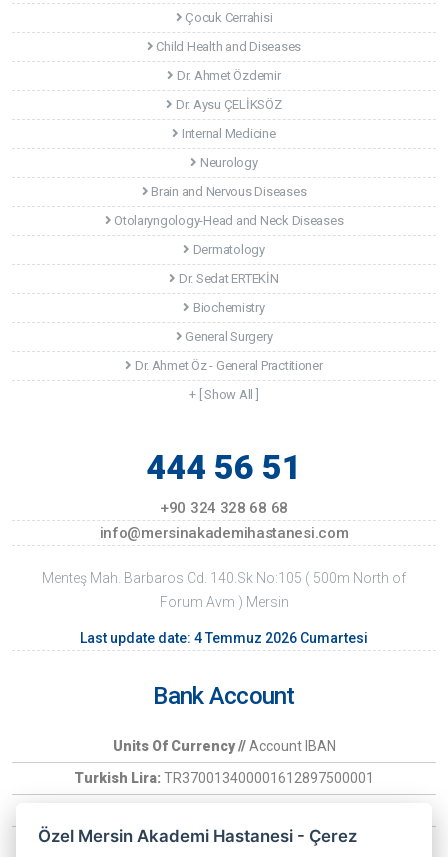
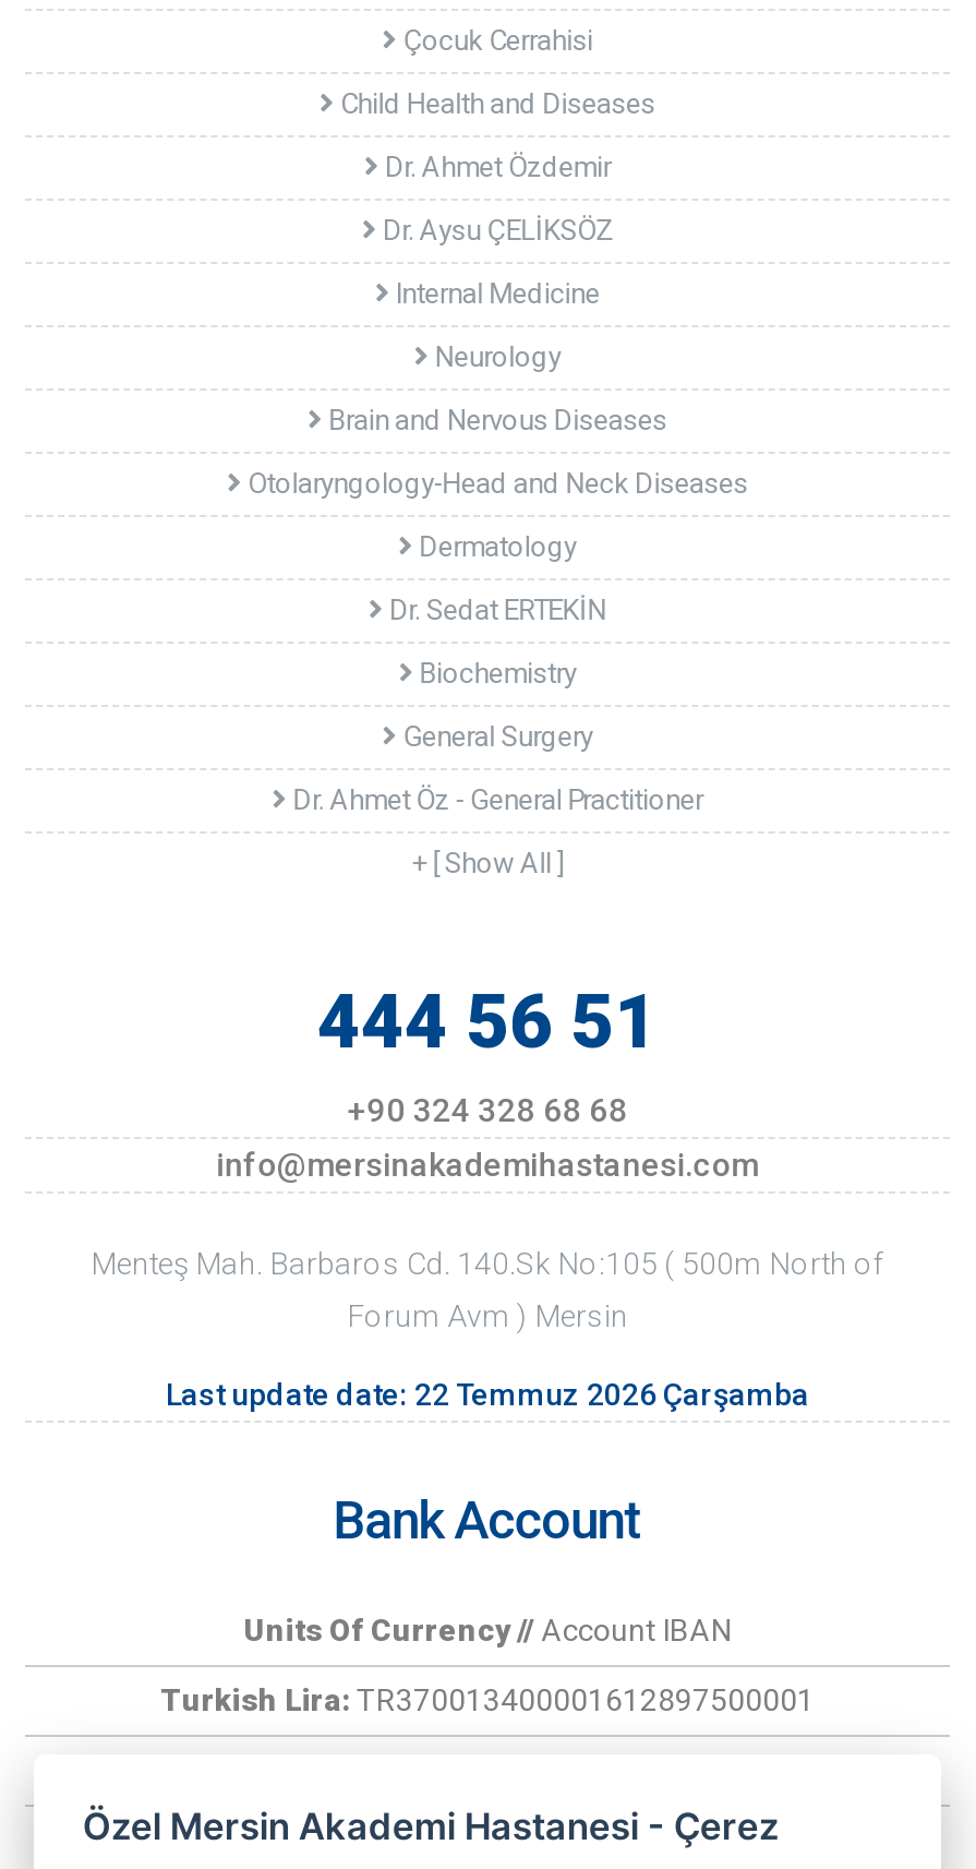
- Last update date: 4 Temmuz 2026 Cumartesi
+ Last update date: 22 Temmuz 2026 Çarşamba
